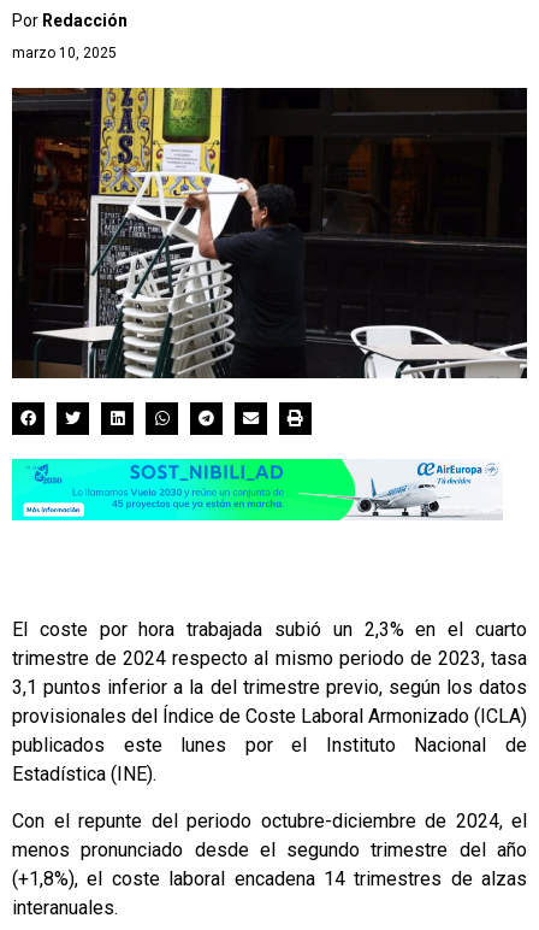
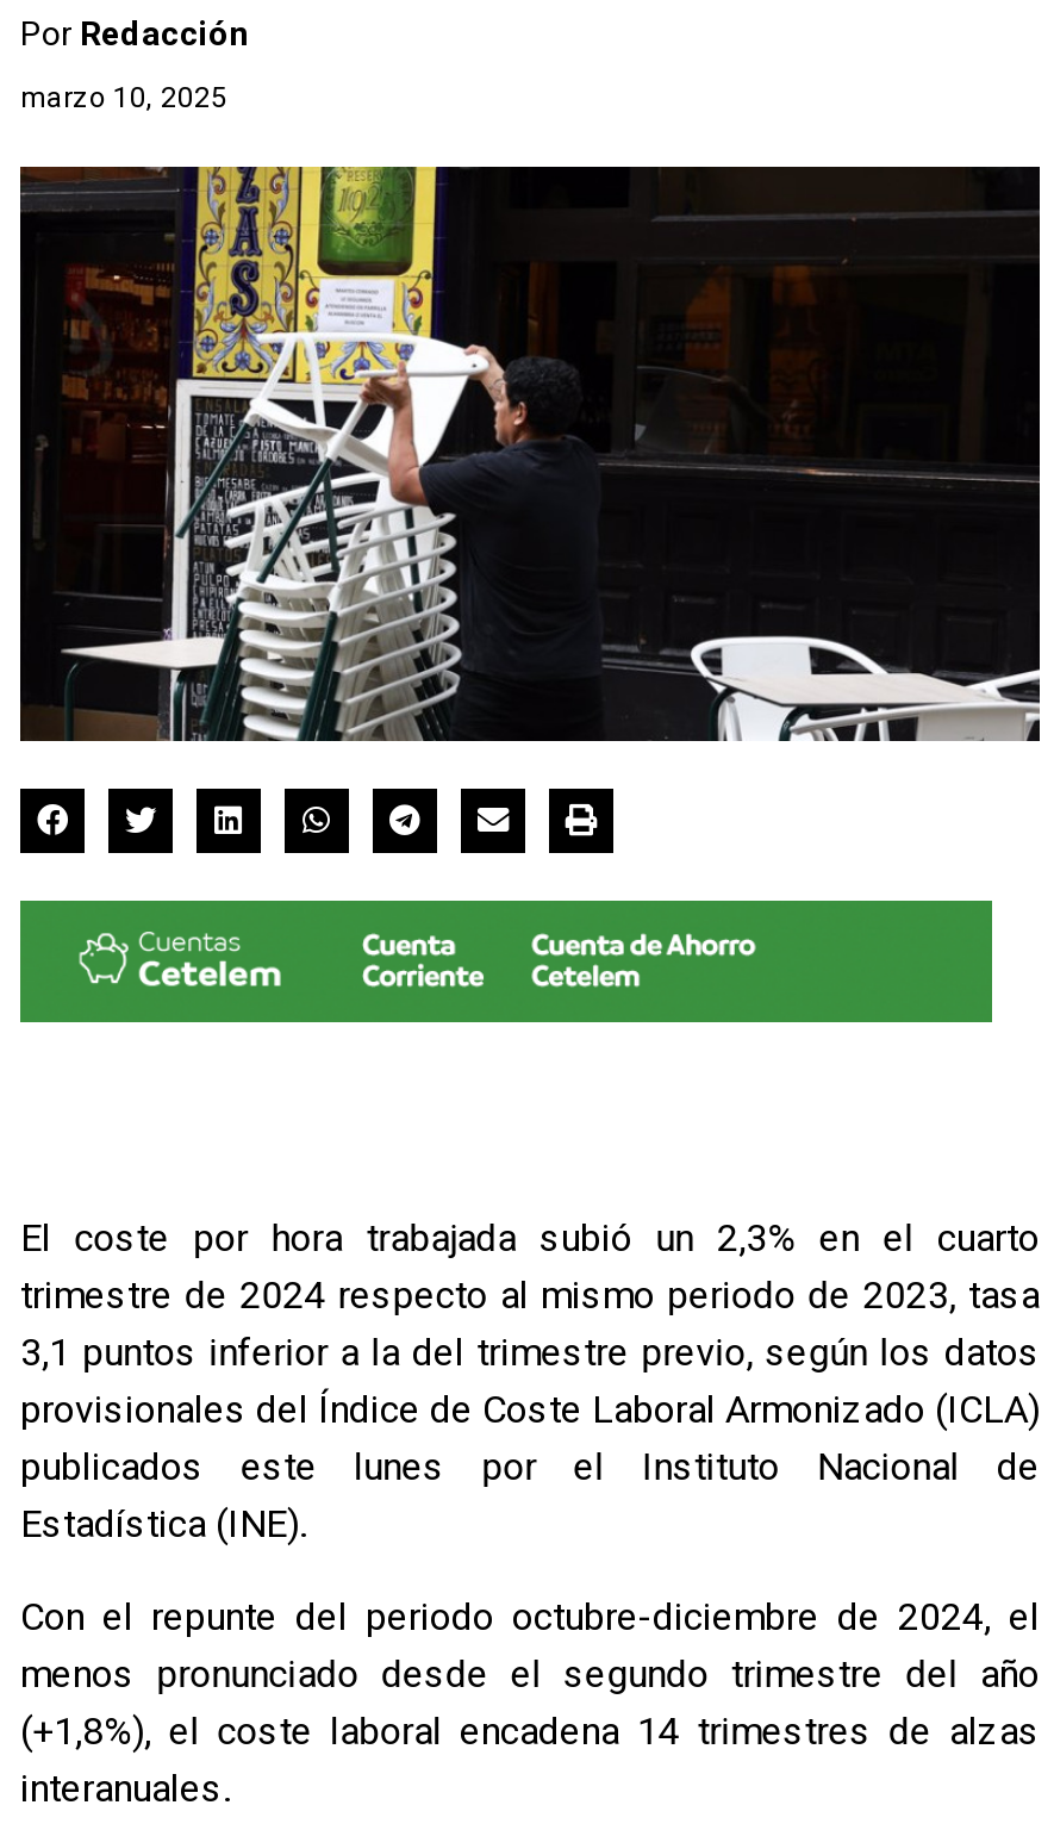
- [image]
+ [image]
